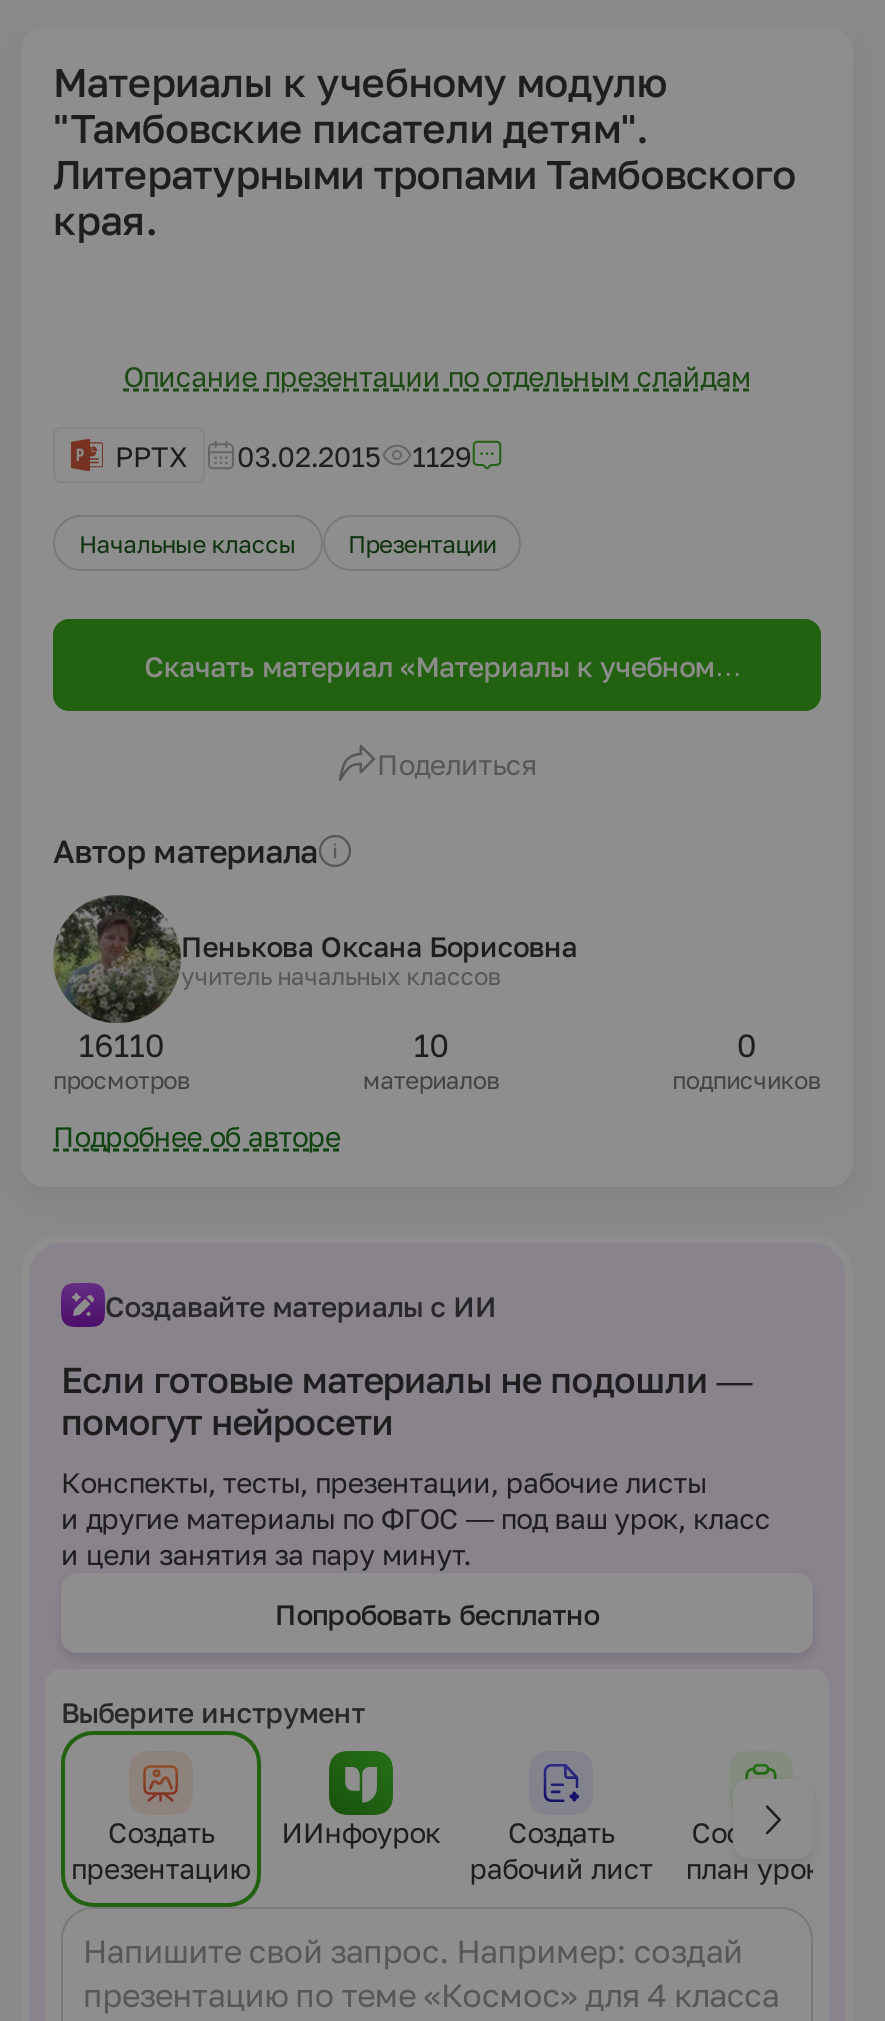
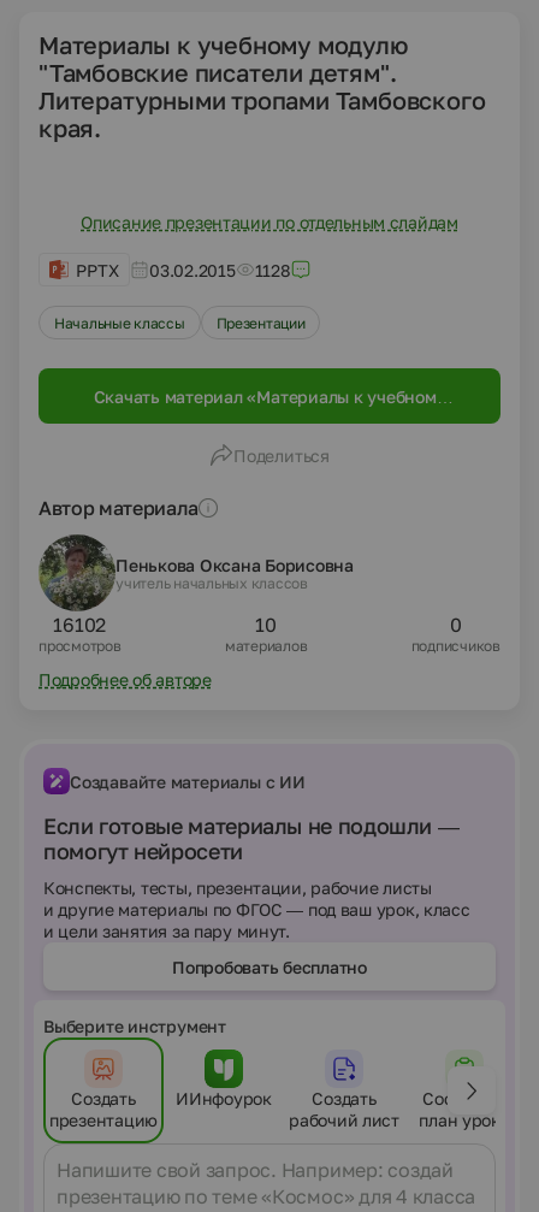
- PPTX 03.02.2015 1129
+ PPTX 03.02.2015 1128

- 16110
+ 16102
